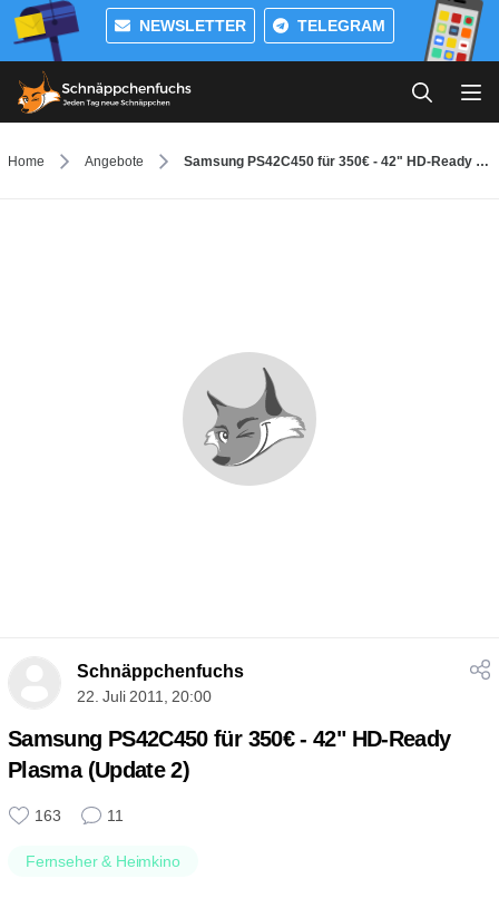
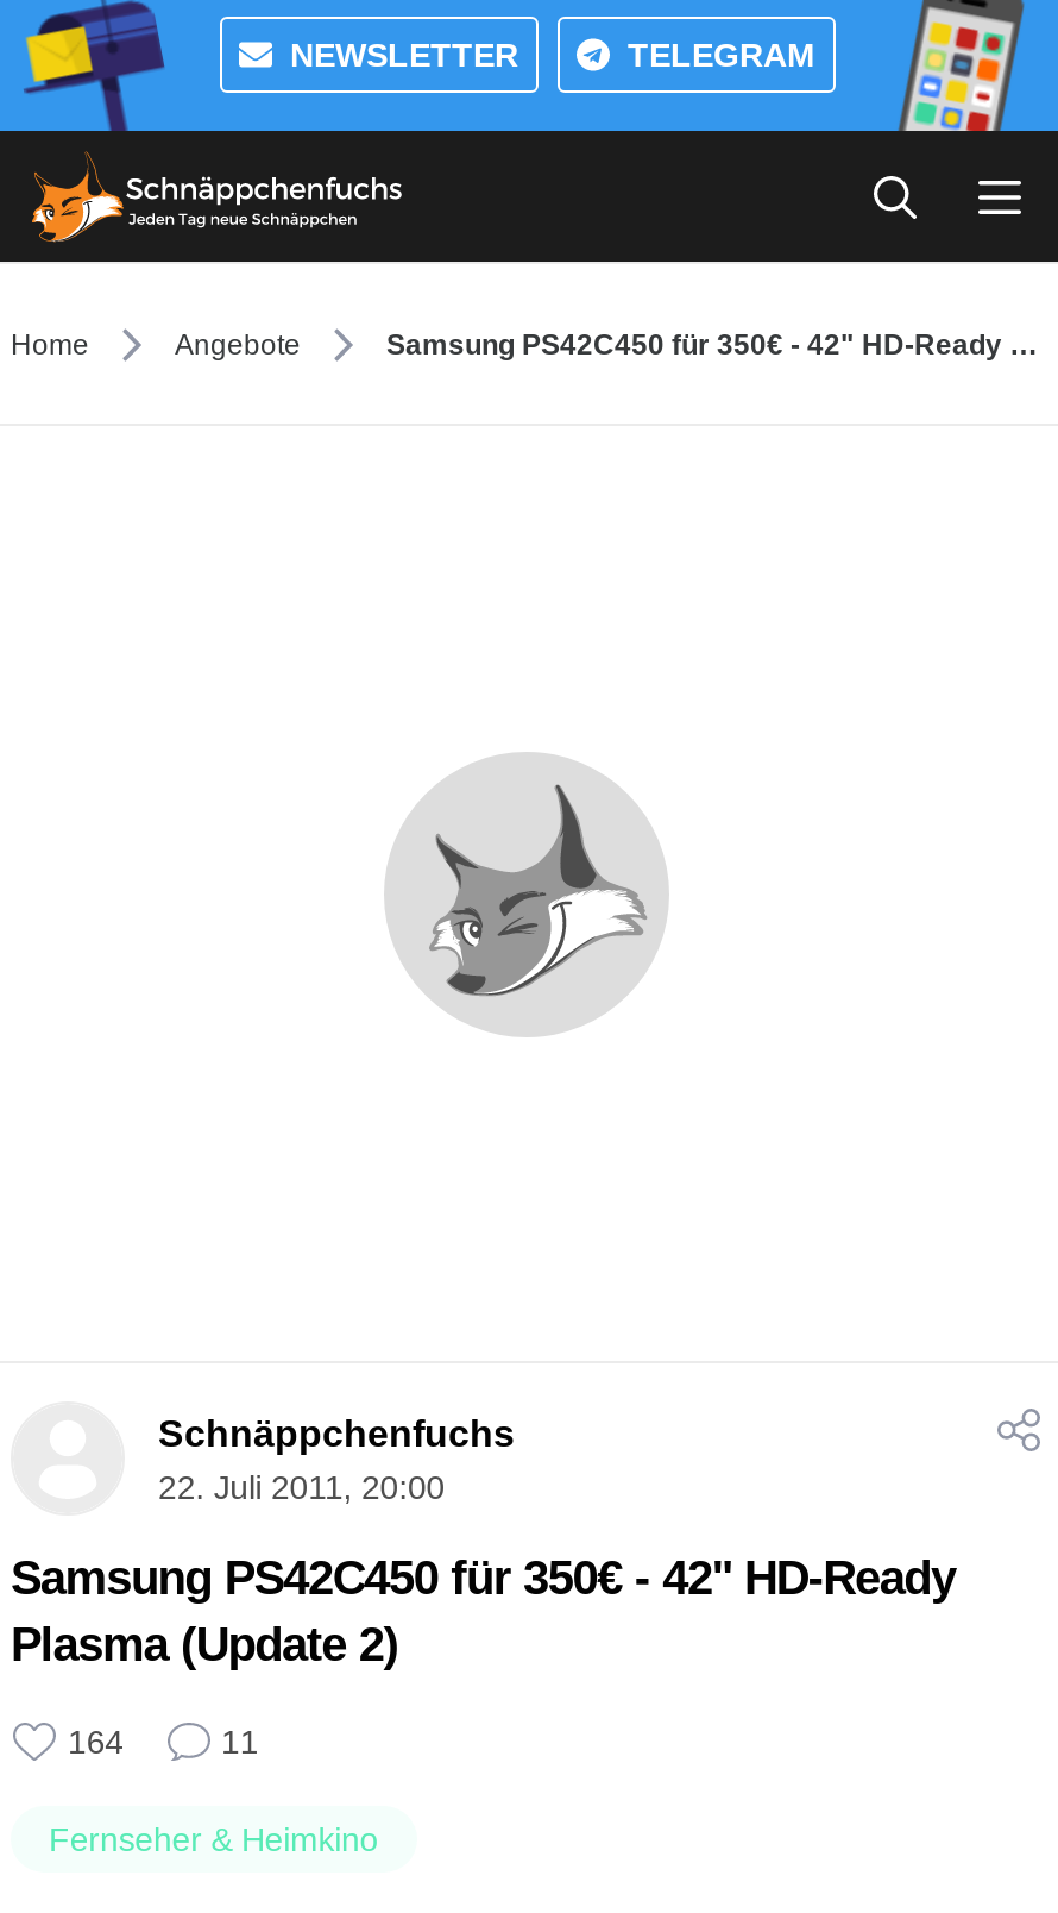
- 163
+ 164
